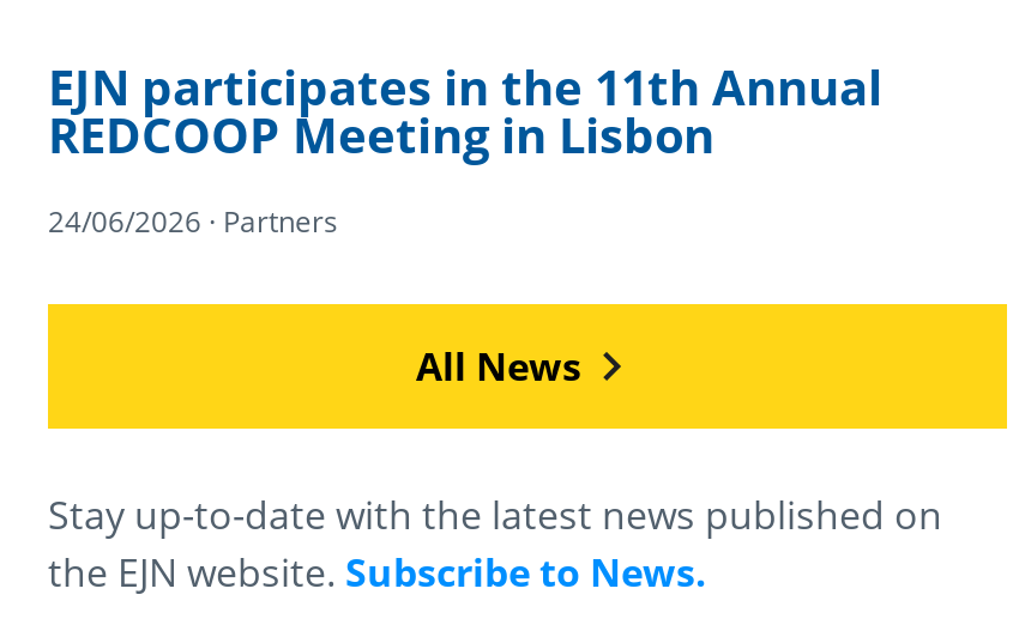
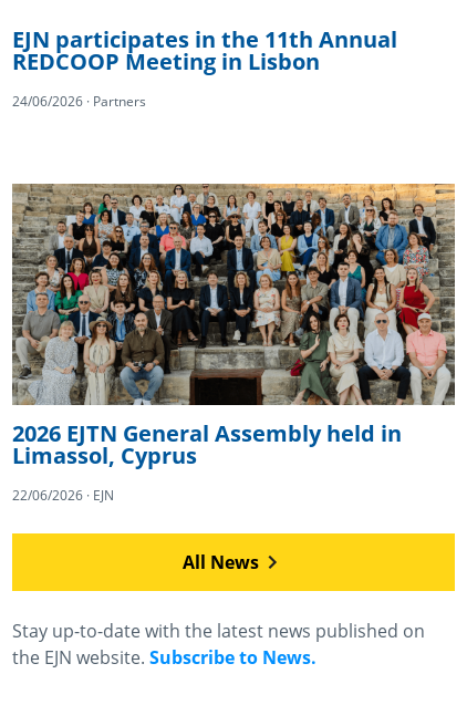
+ [image]
+ 2026 EJTN General Assembly held in
+ Limassol, Cyprus
+ 22/06/2026 · EJN
